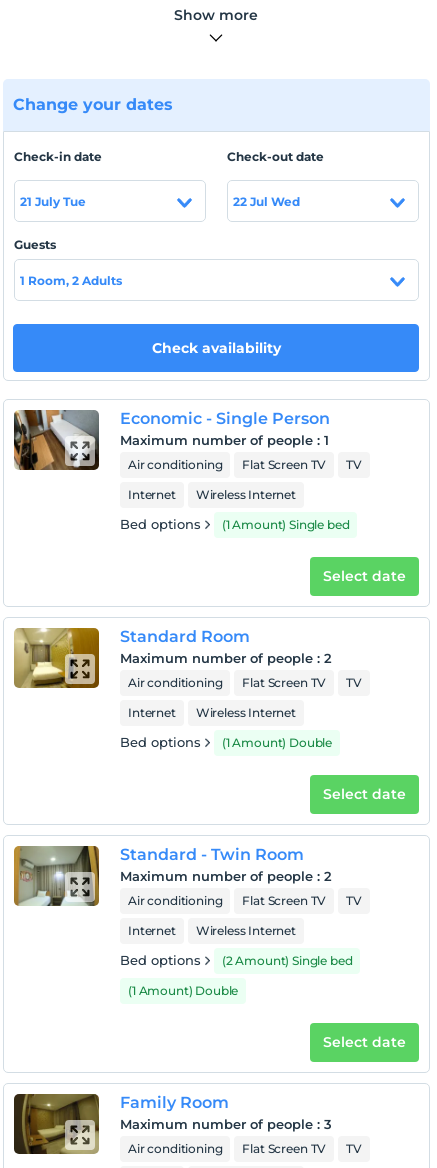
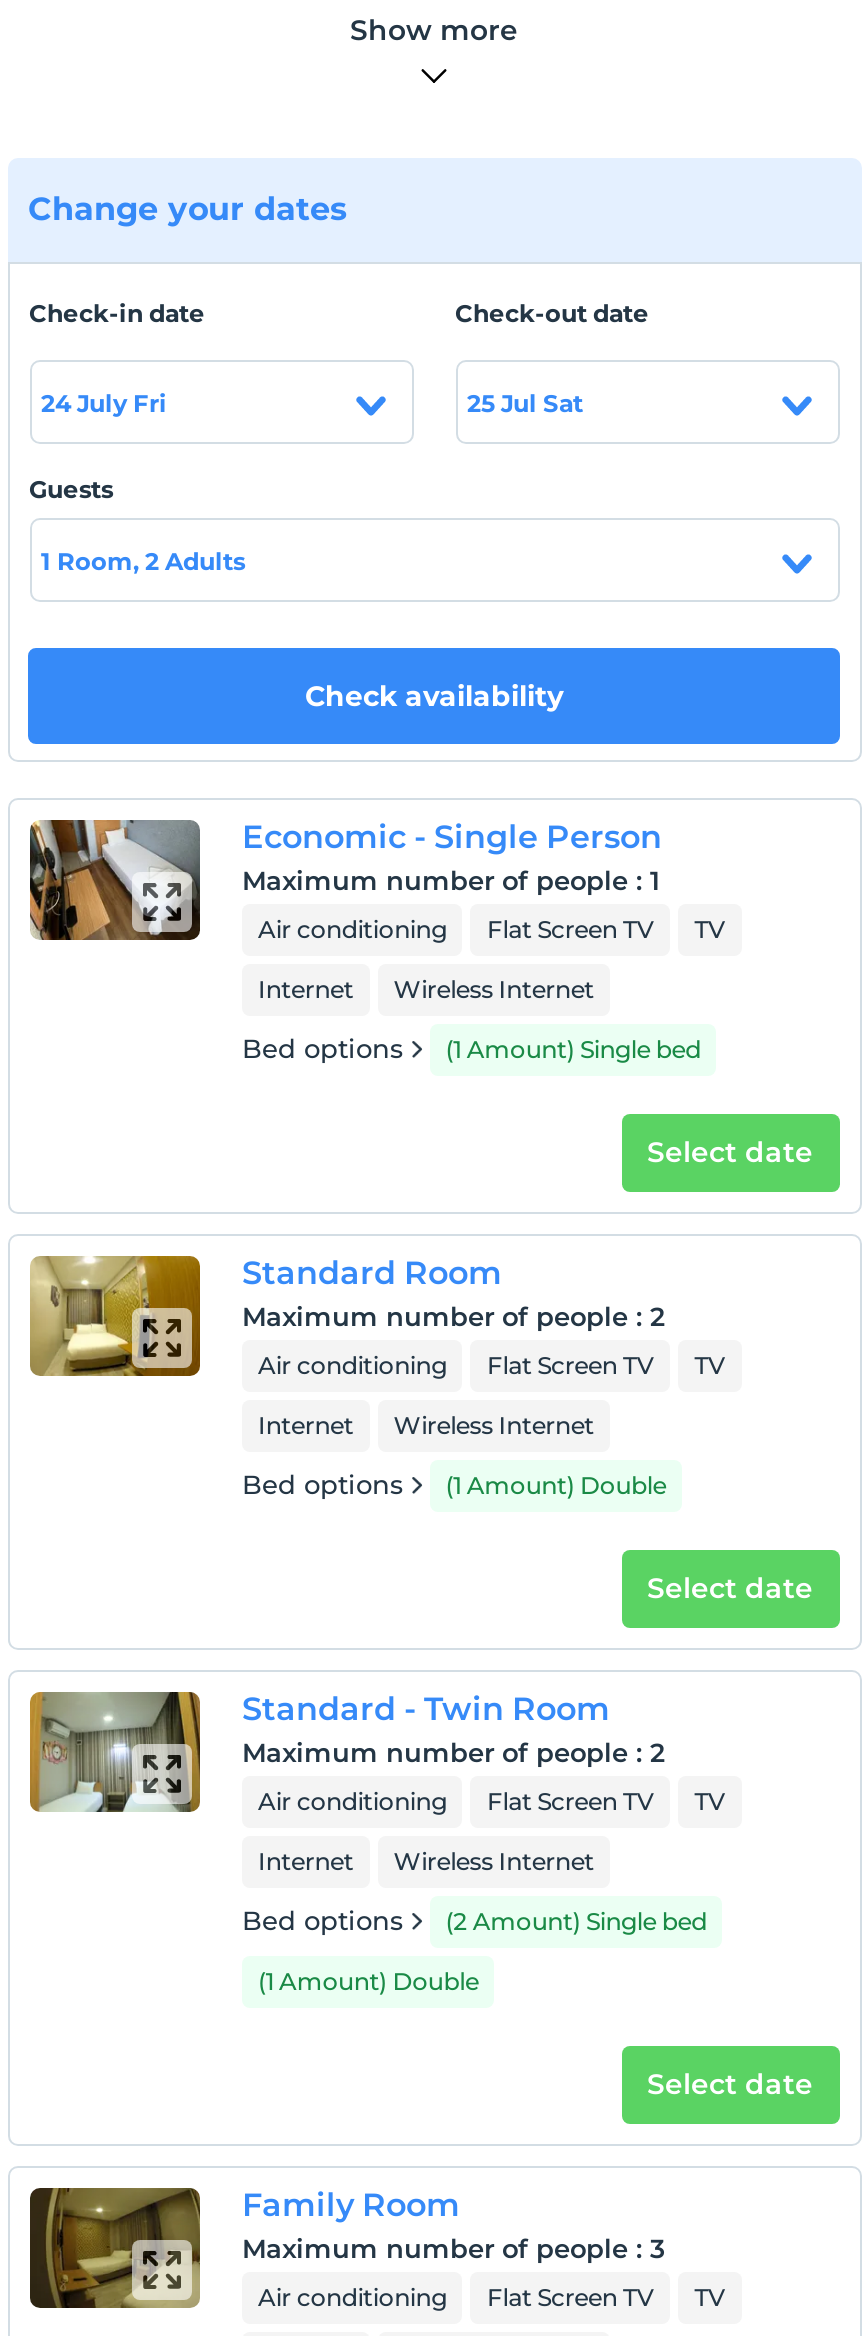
- 21 July Tue
+ 24 July Fri

- 22 Jul Wed
+ 25 Jul Sat
